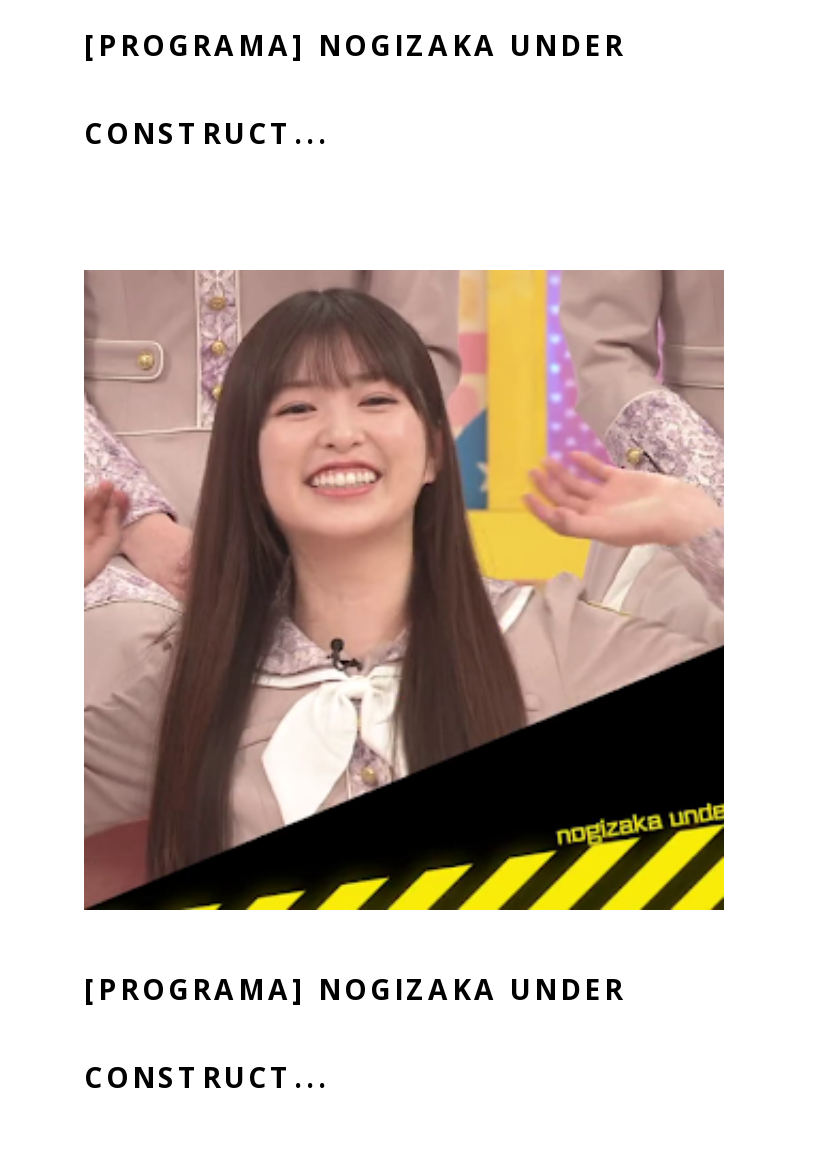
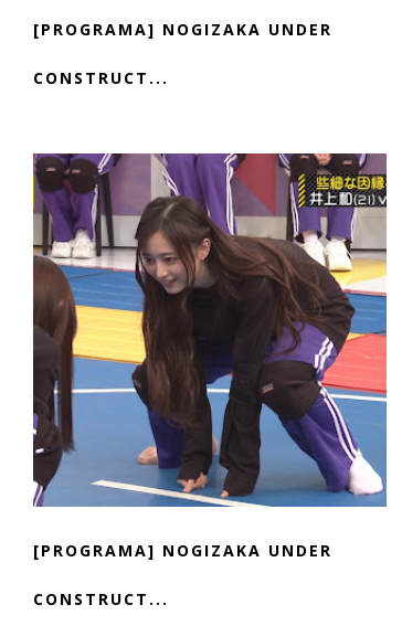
- [image]
+ [image]
